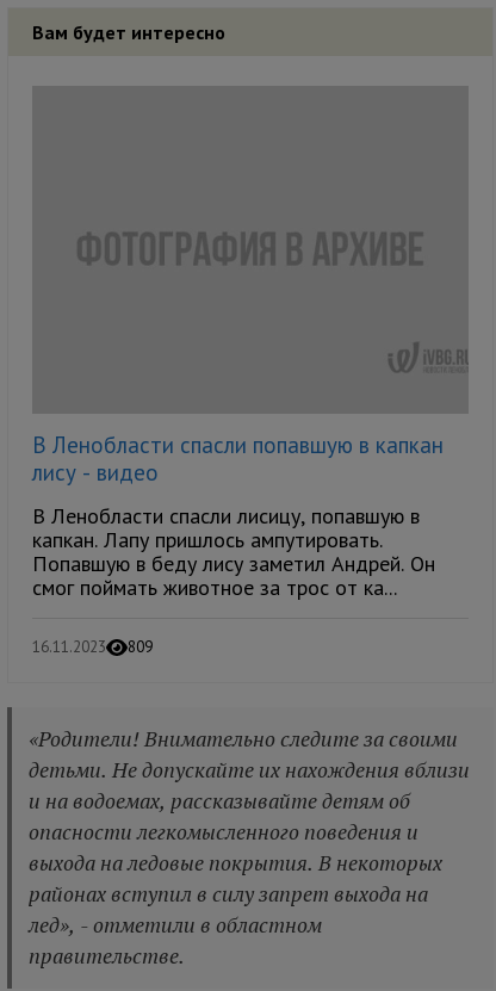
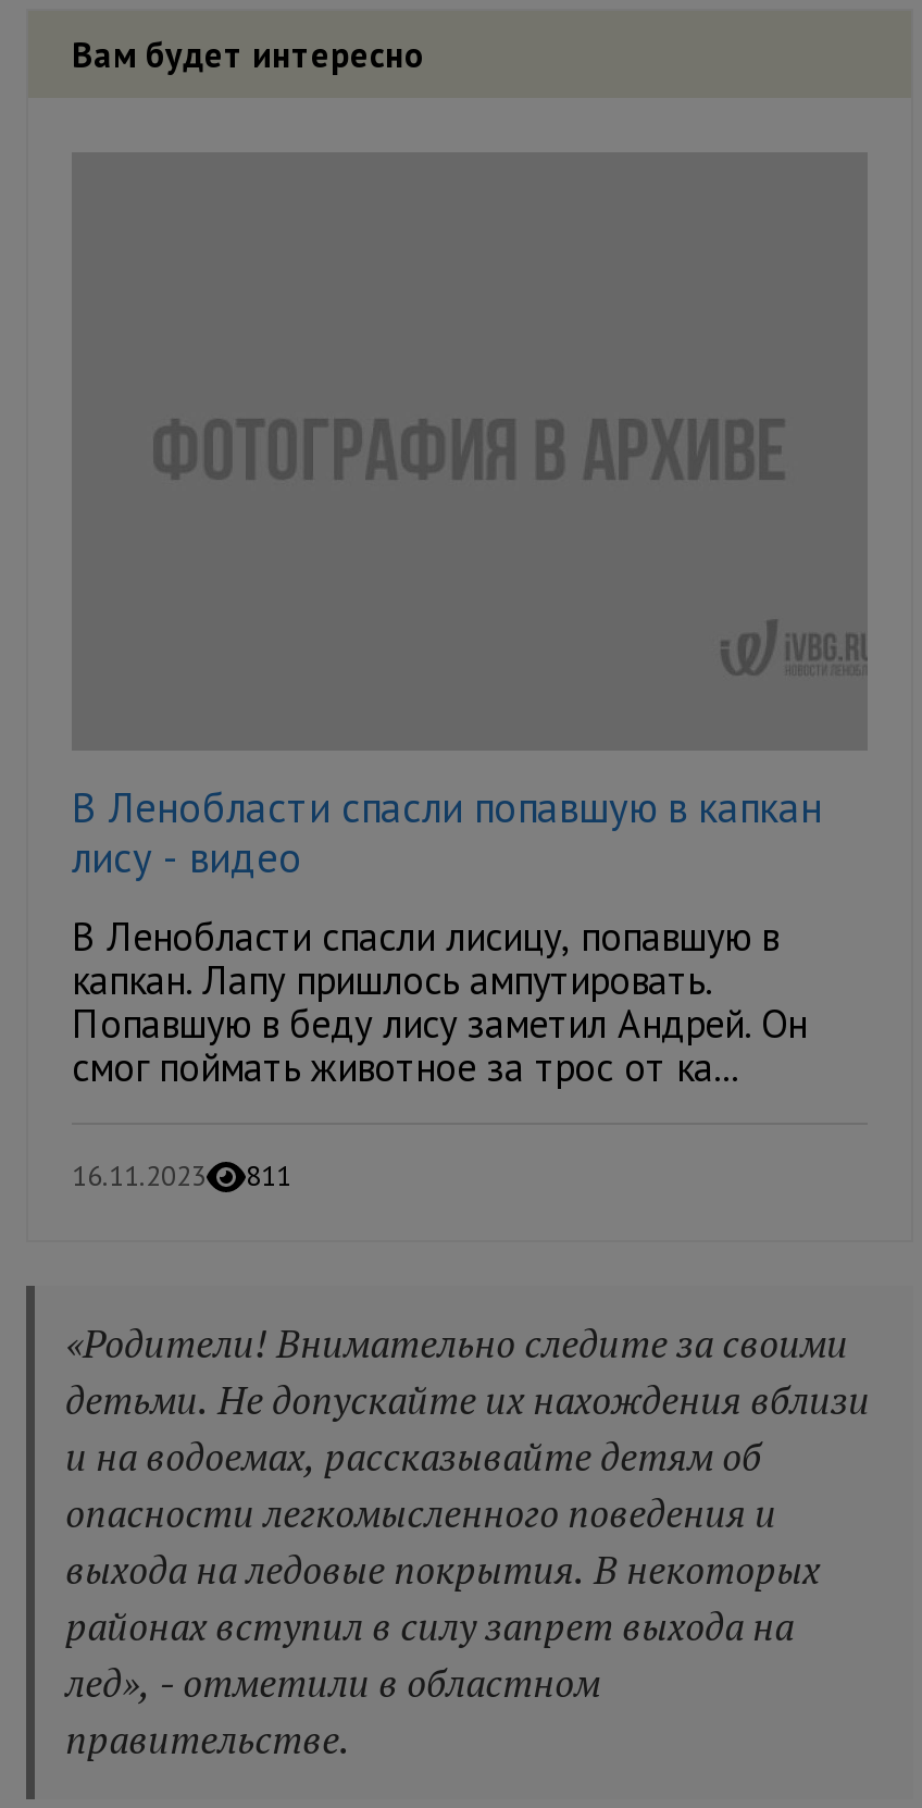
- 809
+ 811
